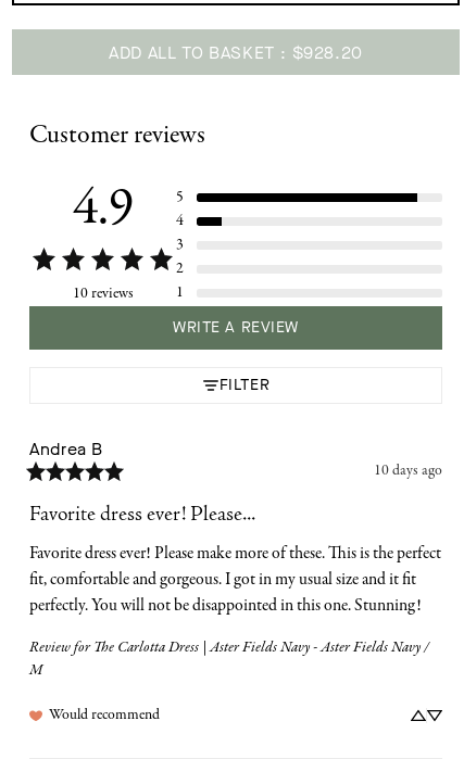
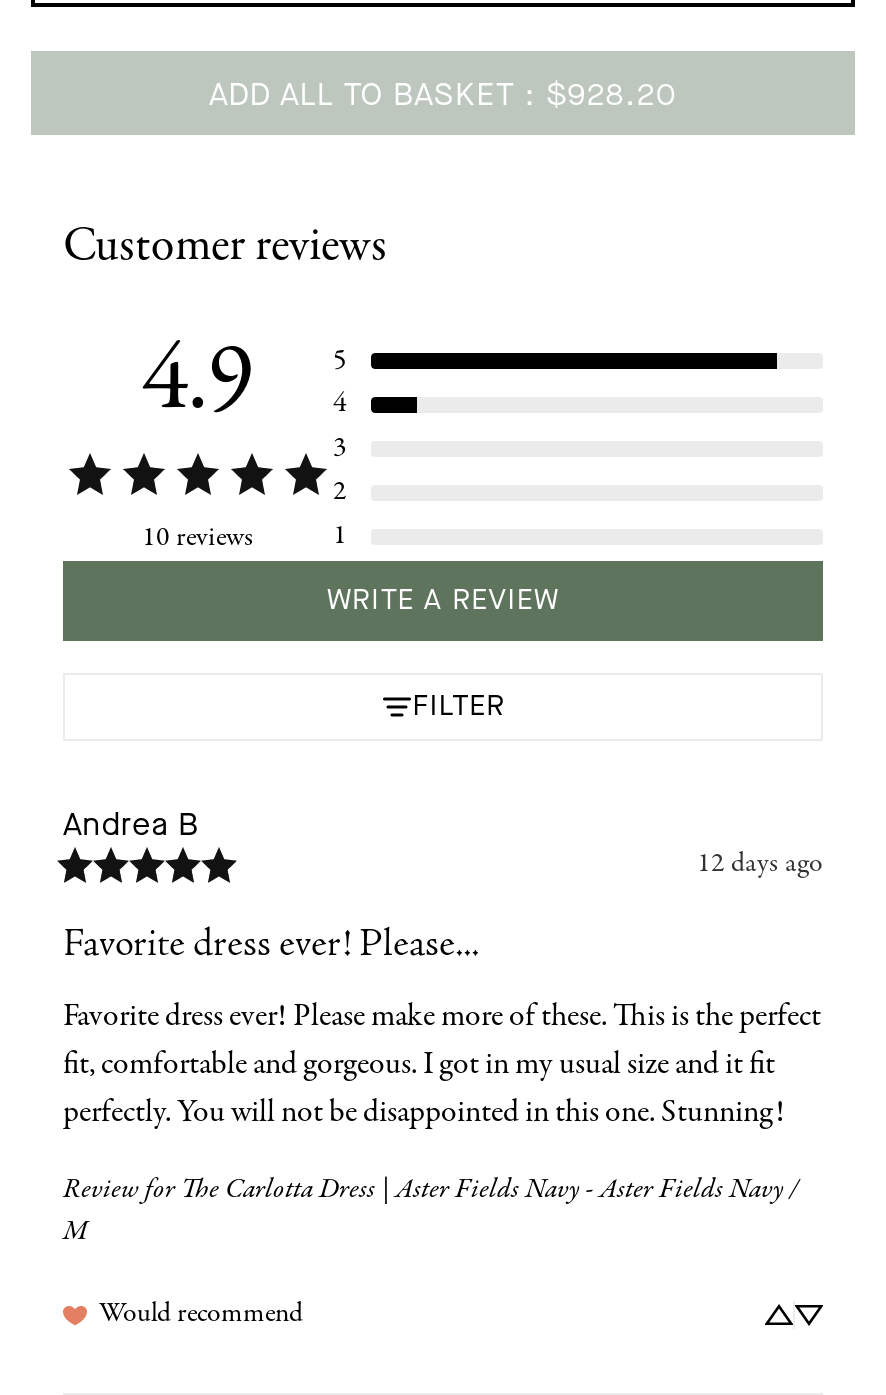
- 10 days ago
+ 12 days ago
